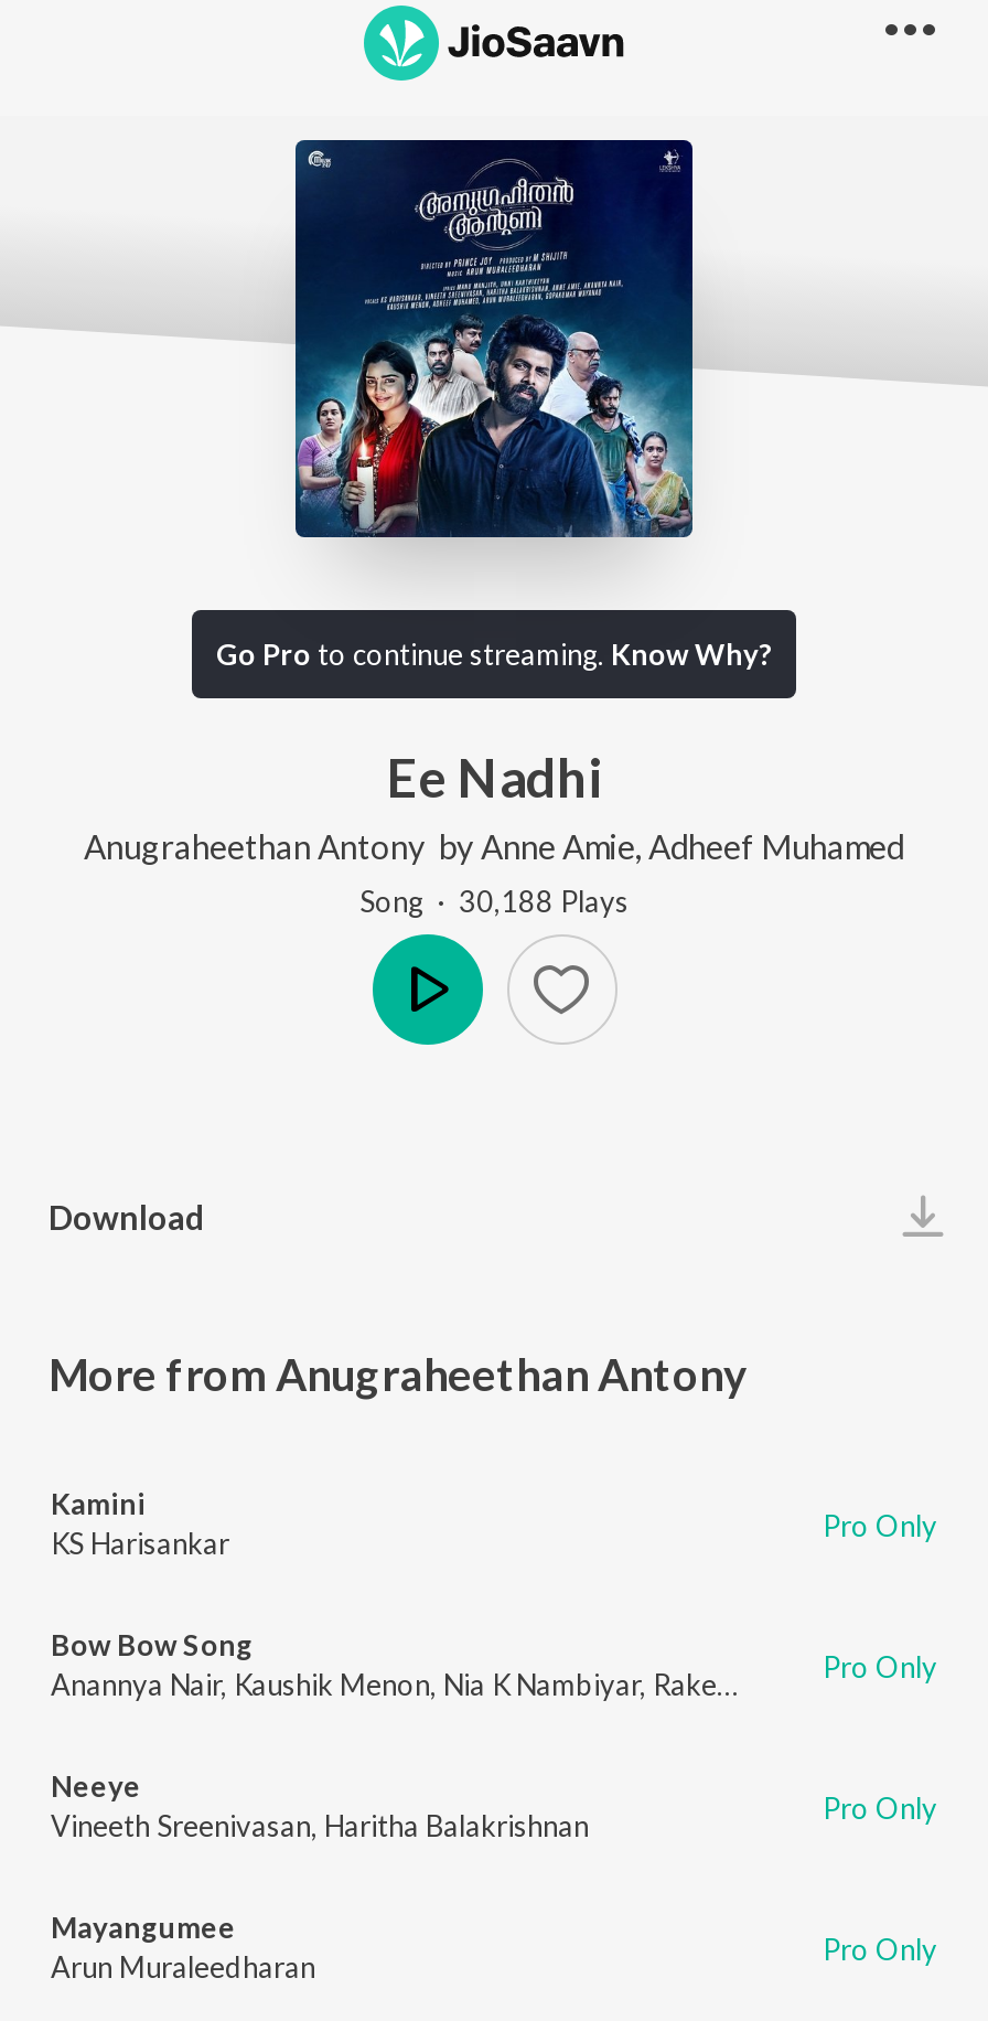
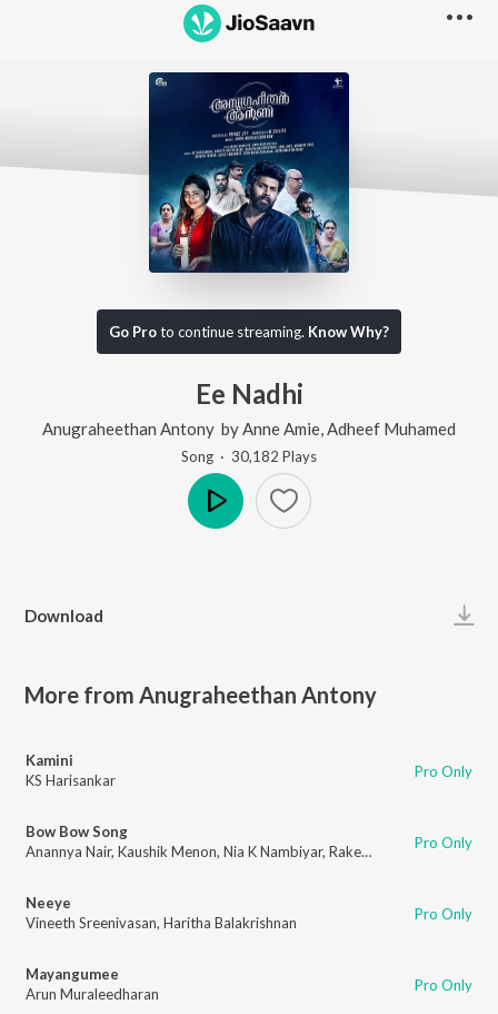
- Song · 30,188 Plays
+ Song · 30,182 Plays
